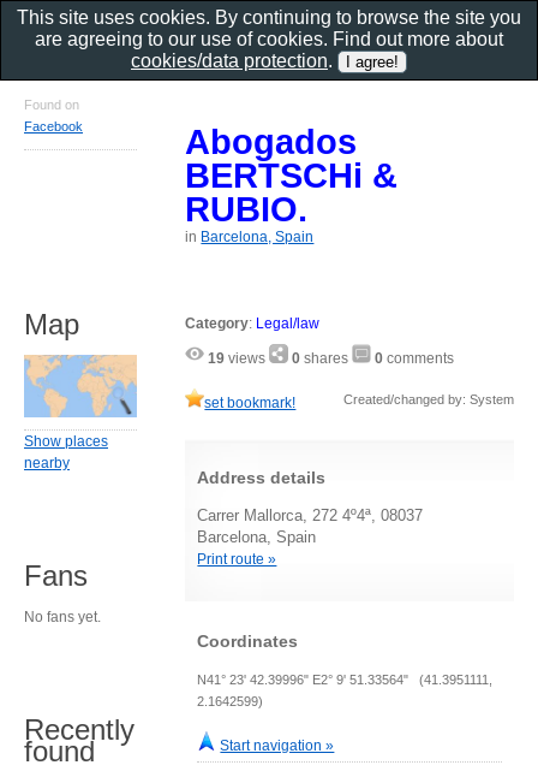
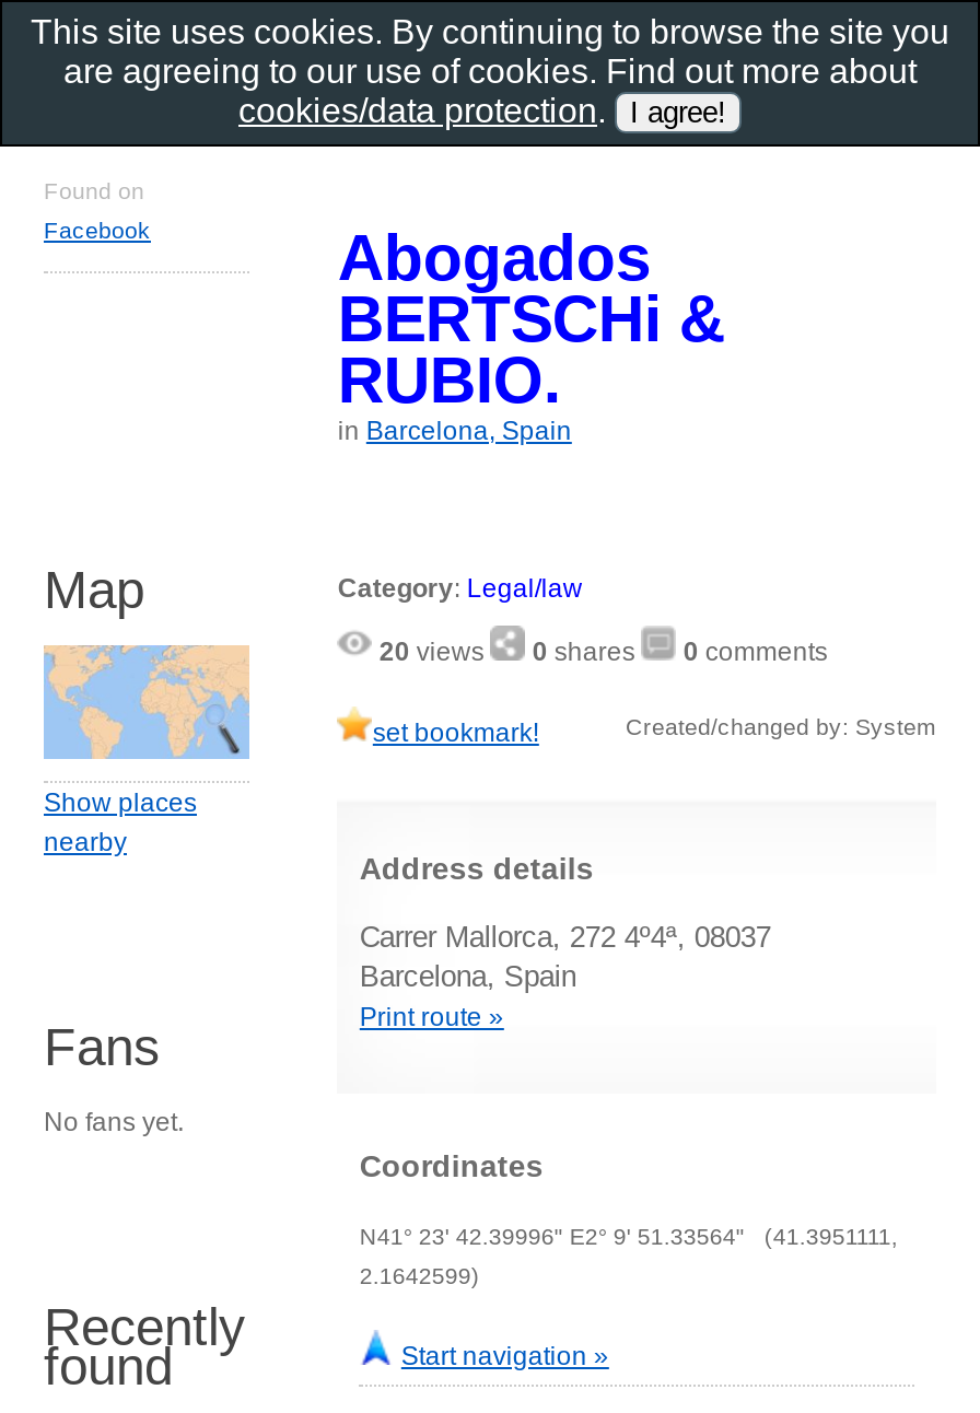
- 19 views 0 shares 0 comments
+ 20 views 0 shares 0 comments
